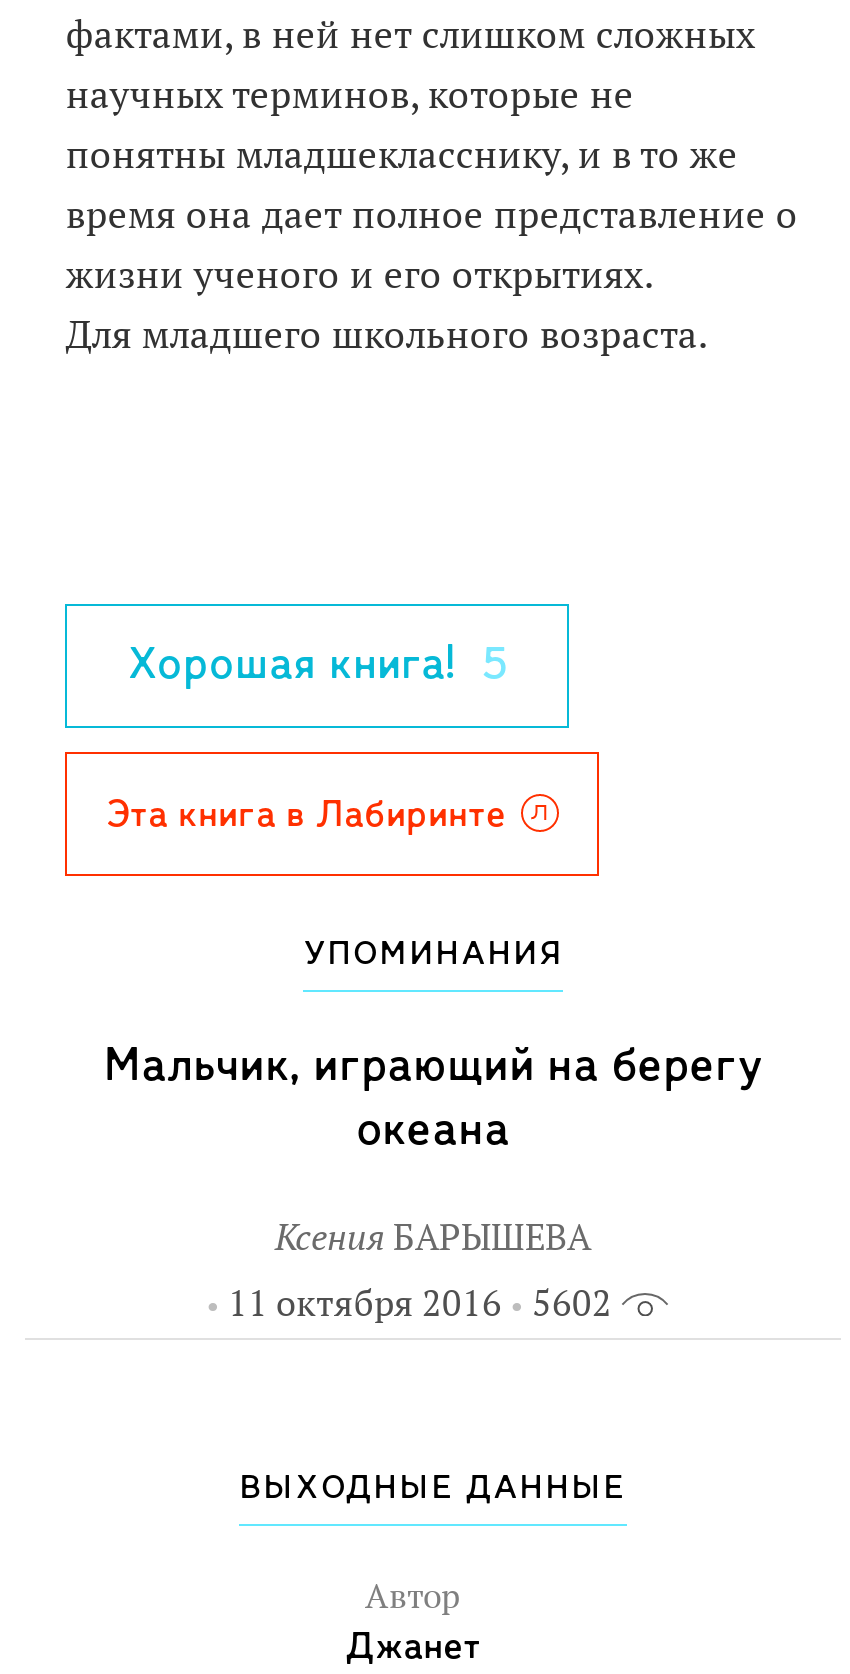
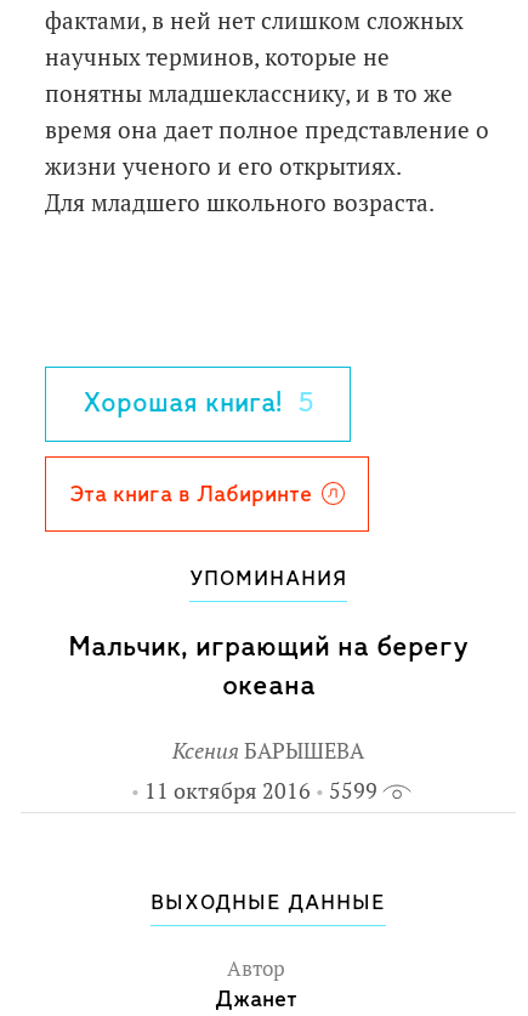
- 11 октября 2016 5602
+ 11 октября 2016 5599
